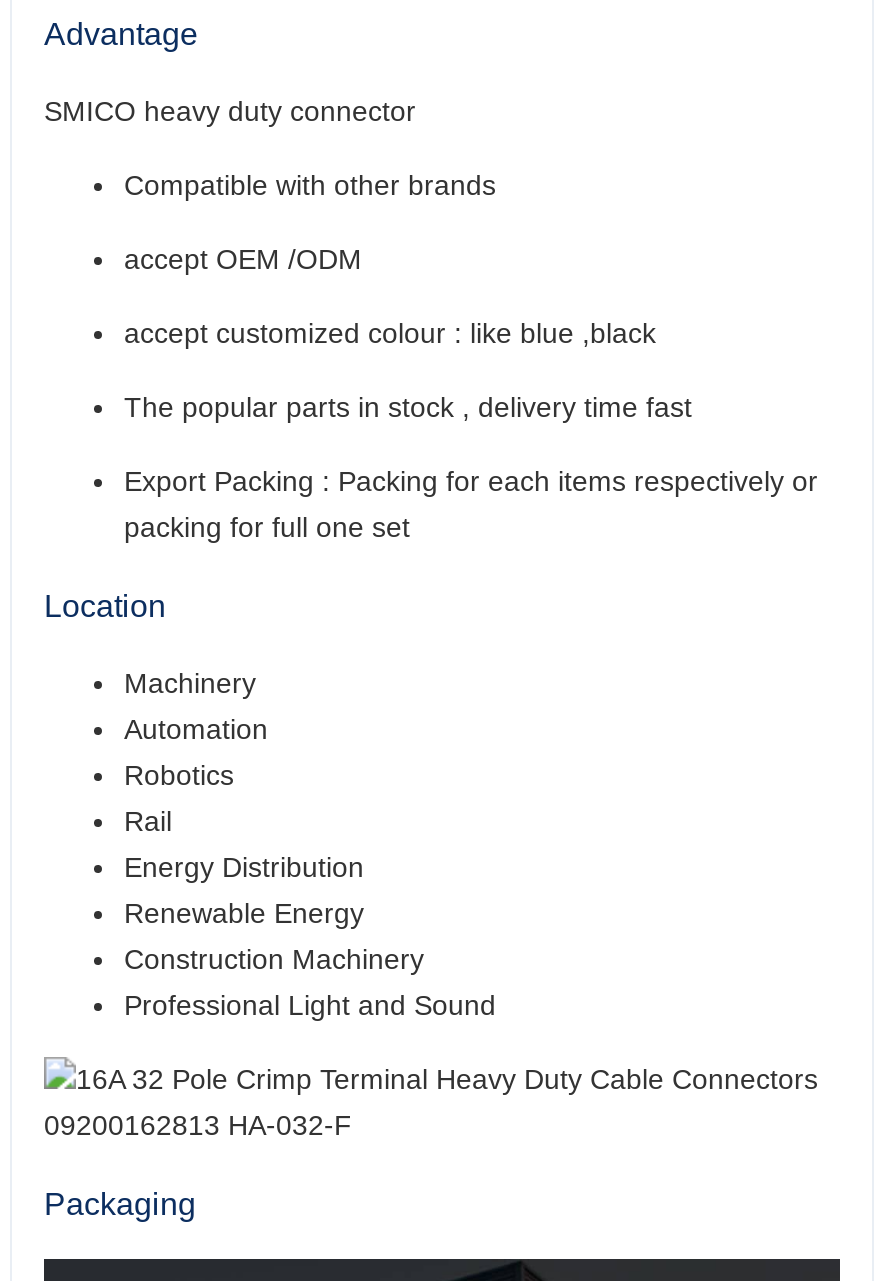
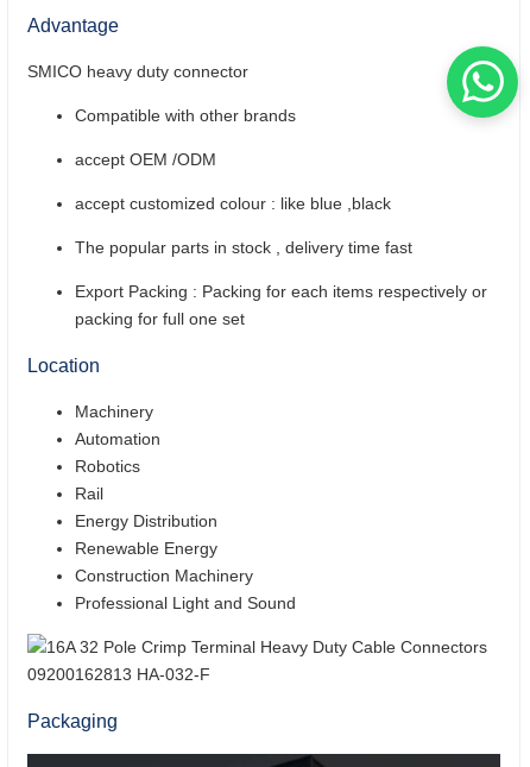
+ [image]
